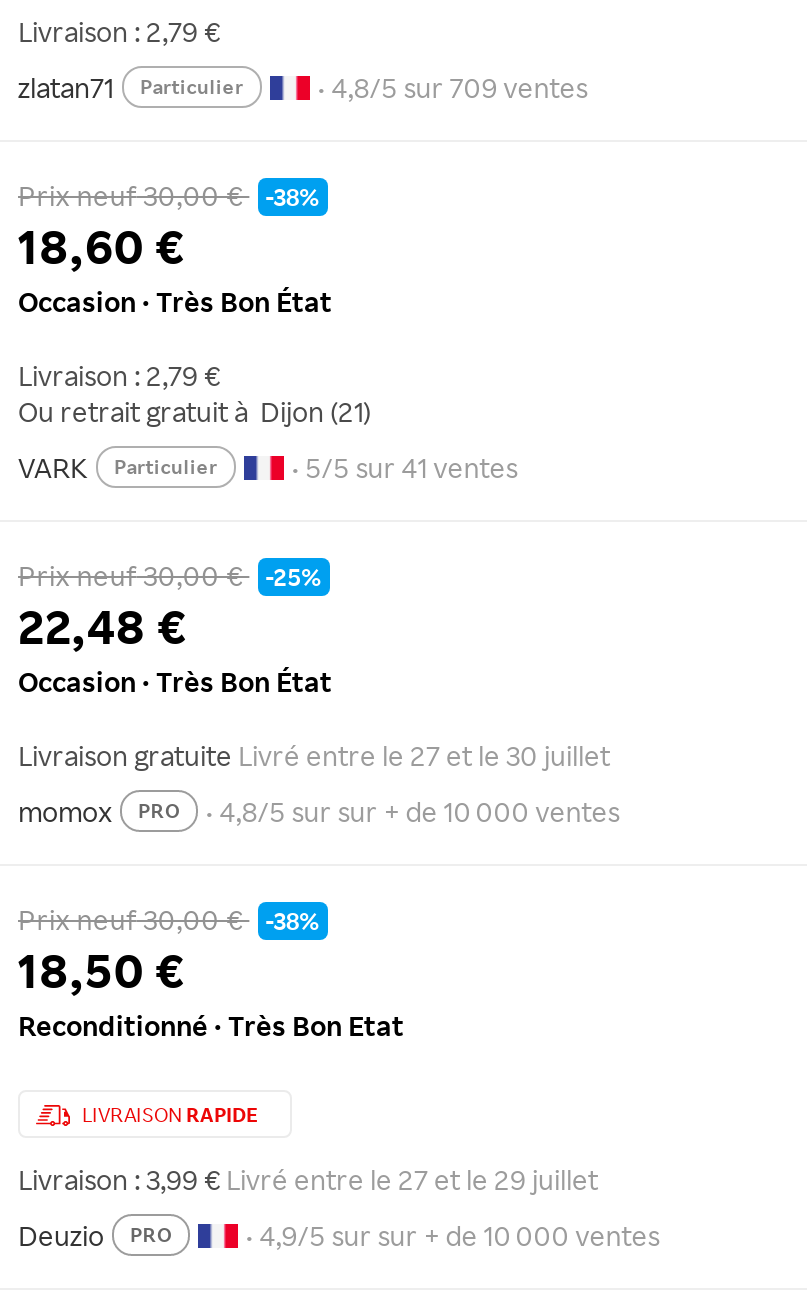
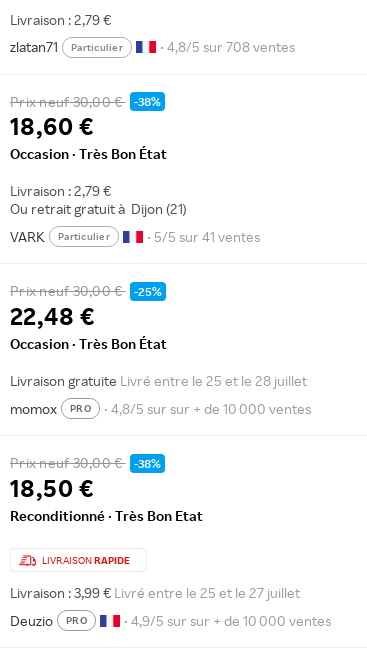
- • 4,8/5 sur 709 ventes
+ • 4,8/5 sur 708 ventes

- Livraison gratuite Livré entre le 27 et le 30 juillet
+ Livraison gratuite Livré entre le 25 et le 28 juillet

- Livraison : 3,99 €Livré entre le 27 et le 29 juillet
+ Livraison : 3,99 €Livré entre le 25 et le 27 juillet
